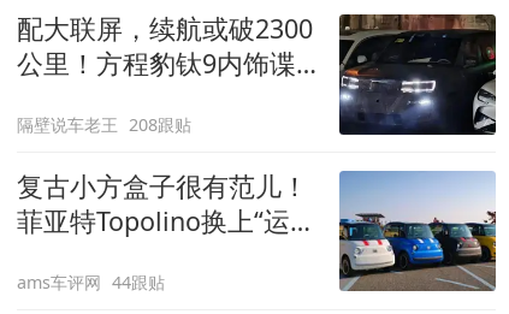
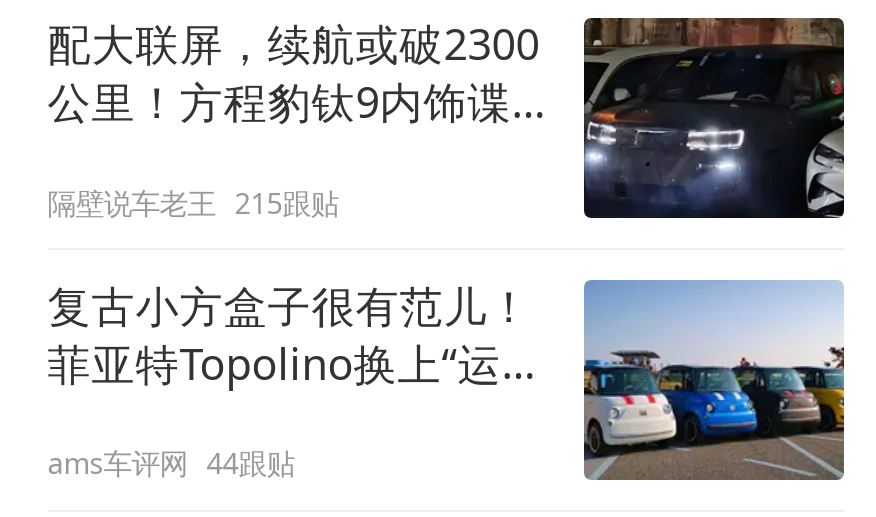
- 隔壁说车老王 208跟贴
+ 隔壁说车老王 215跟贴
